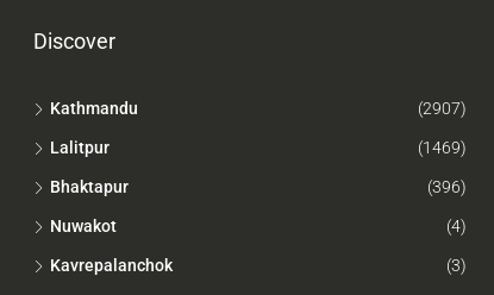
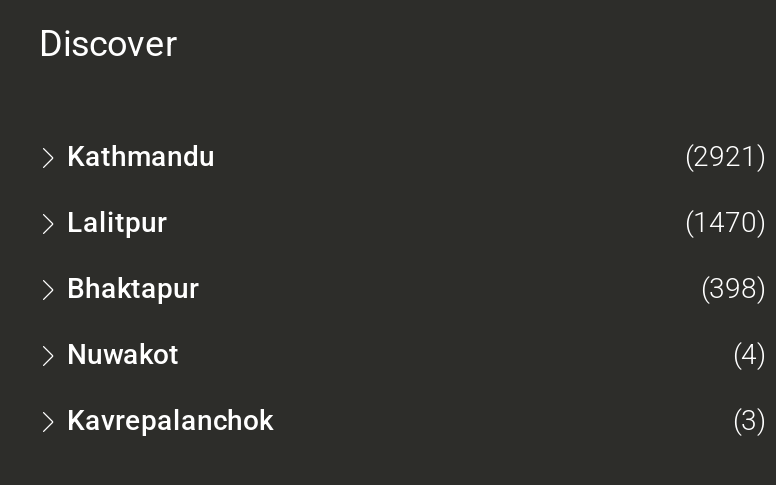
- (2907)
+ (2921)

- (1469)
+ (1470)

- (396)
+ (398)
